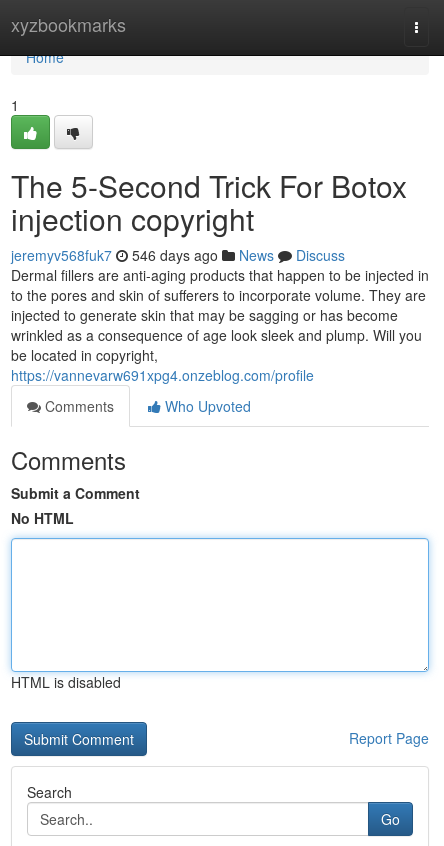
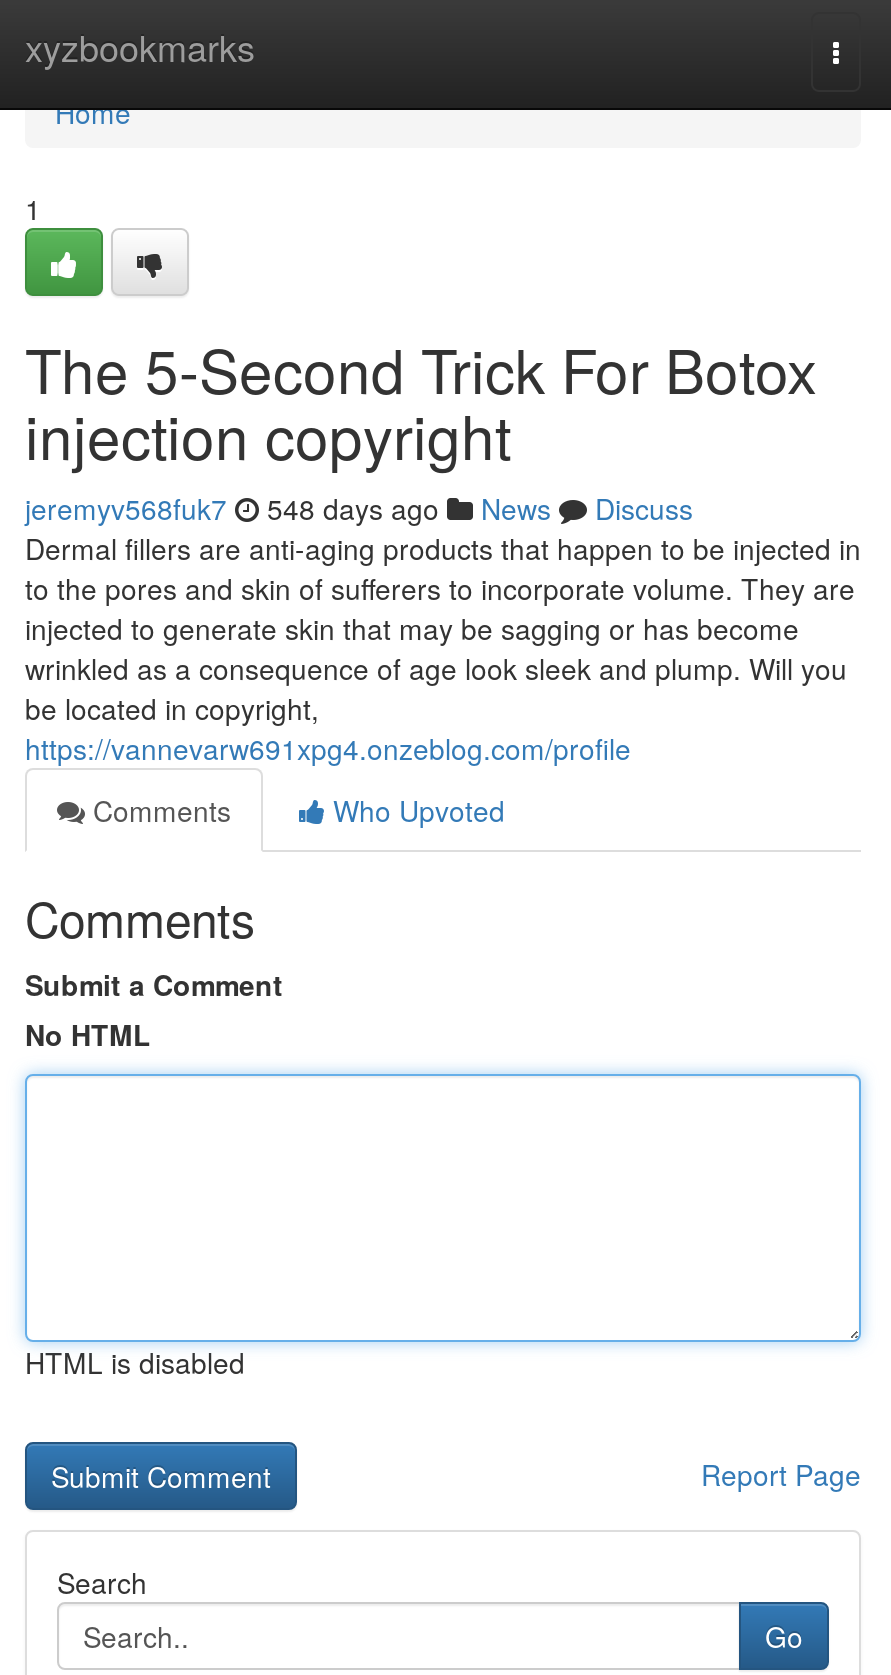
- jeremyv568fuk7 546 days ago News Discuss
+ jeremyv568fuk7 548 days ago News Discuss
